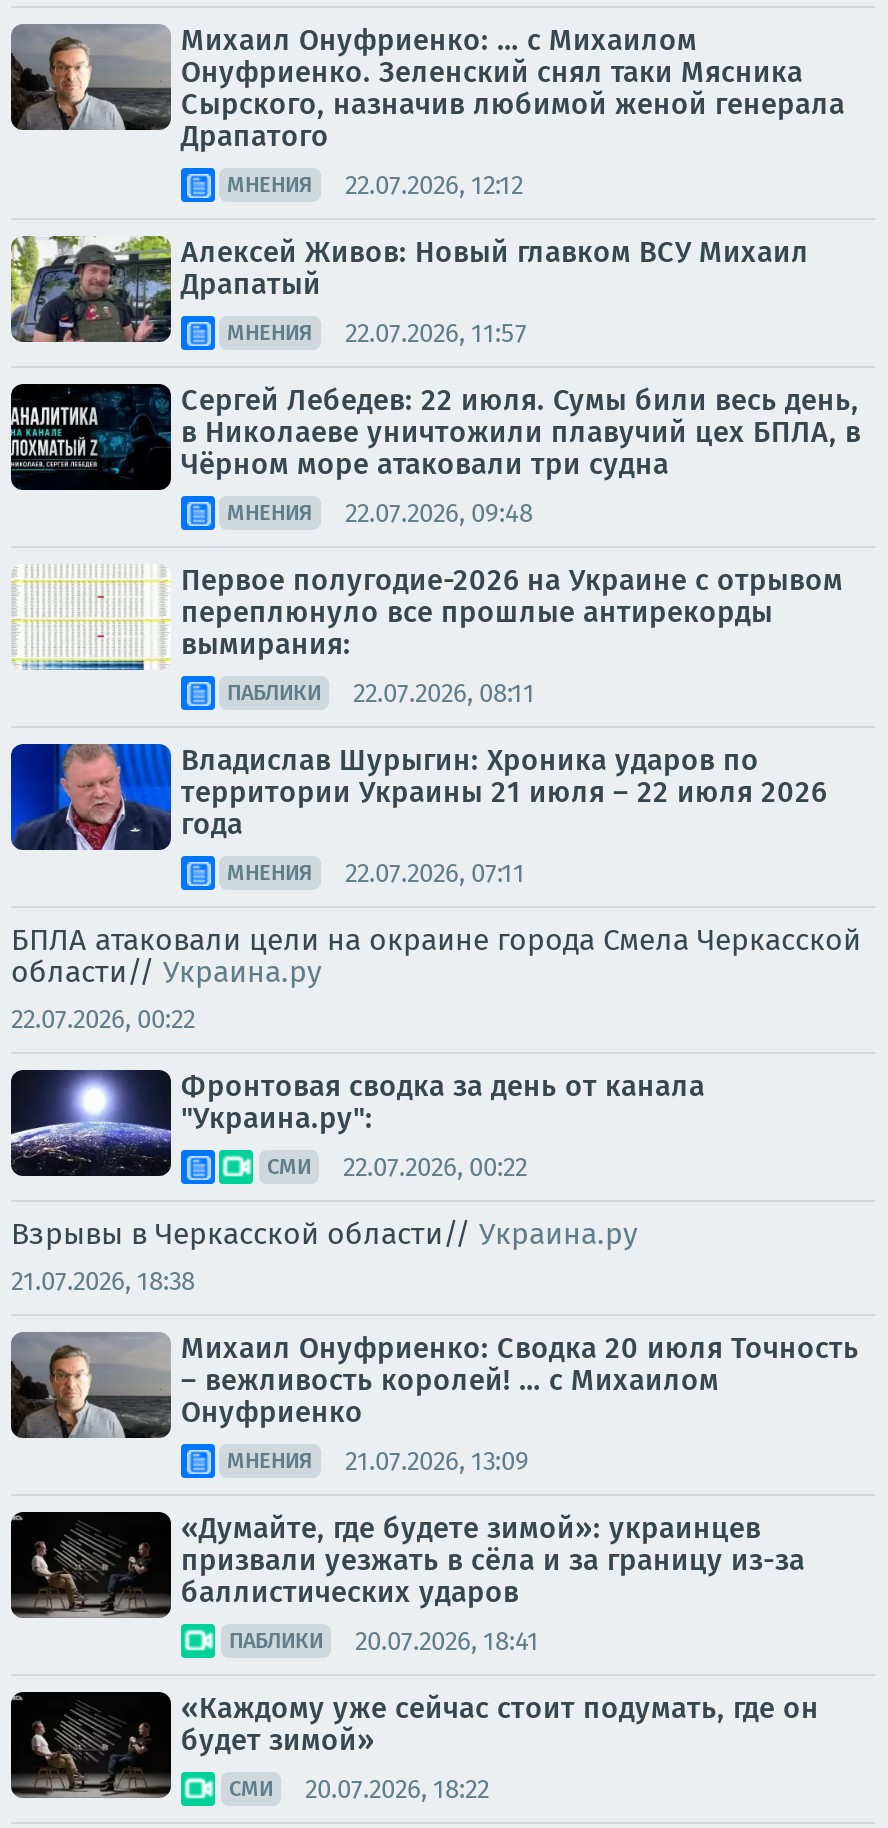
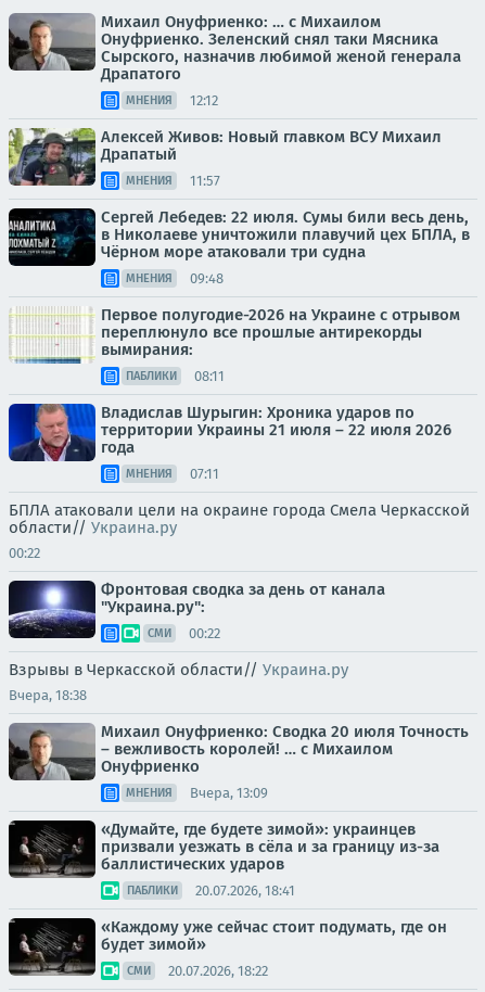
- МНЕНИЯ 22.07.2026, 12:12
+ МНЕНИЯ 12:12

- МНЕНИЯ 22.07.2026, 11:57
+ МНЕНИЯ 11:57

- МНЕНИЯ 22.07.2026, 09:48
+ МНЕНИЯ 09:48

- ПАБЛИКИ 22.07.2026, 08:11
+ ПАБЛИКИ 08:11

- МНЕНИЯ 22.07.2026, 07:11
+ МНЕНИЯ 07:11

- 22.07.2026, 00:22
+ 00:22

- СМИ 22.07.2026, 00:22
+ СМИ 00:22

- 21.07.2026, 18:38
+ Вчера, 18:38

- МНЕНИЯ 21.07.2026, 13:09
+ МНЕНИЯ Вчера, 13:09
